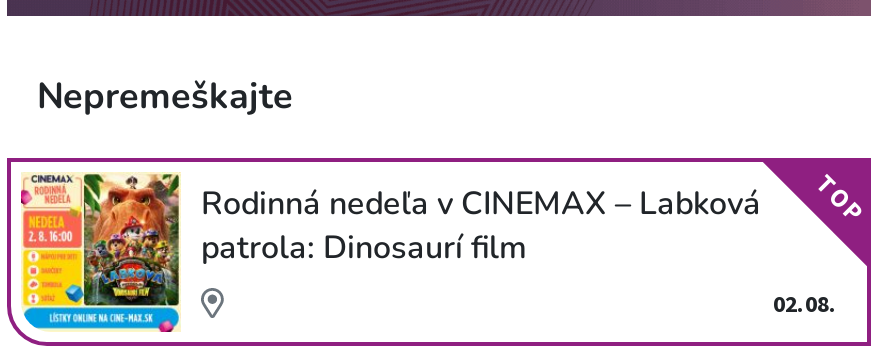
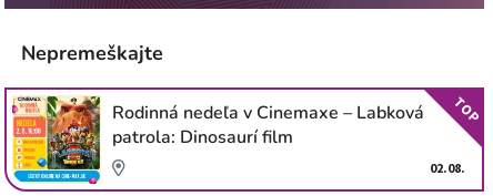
- Rodinná nedeľa v CINEMAX – Labková
+ Rodinná nedeľa v Cinemaxe – Labková
